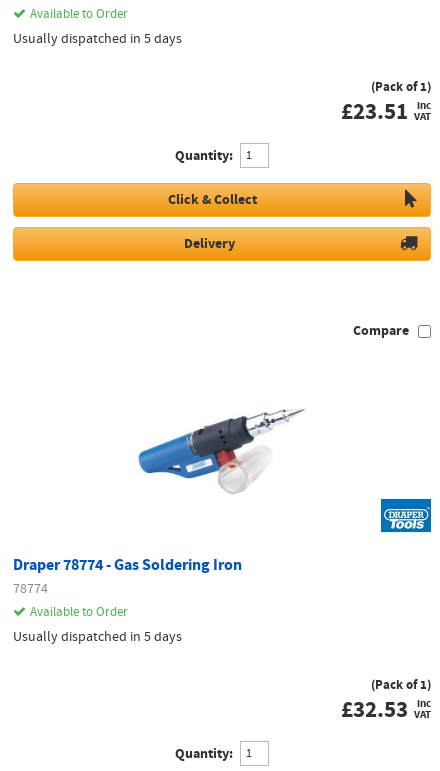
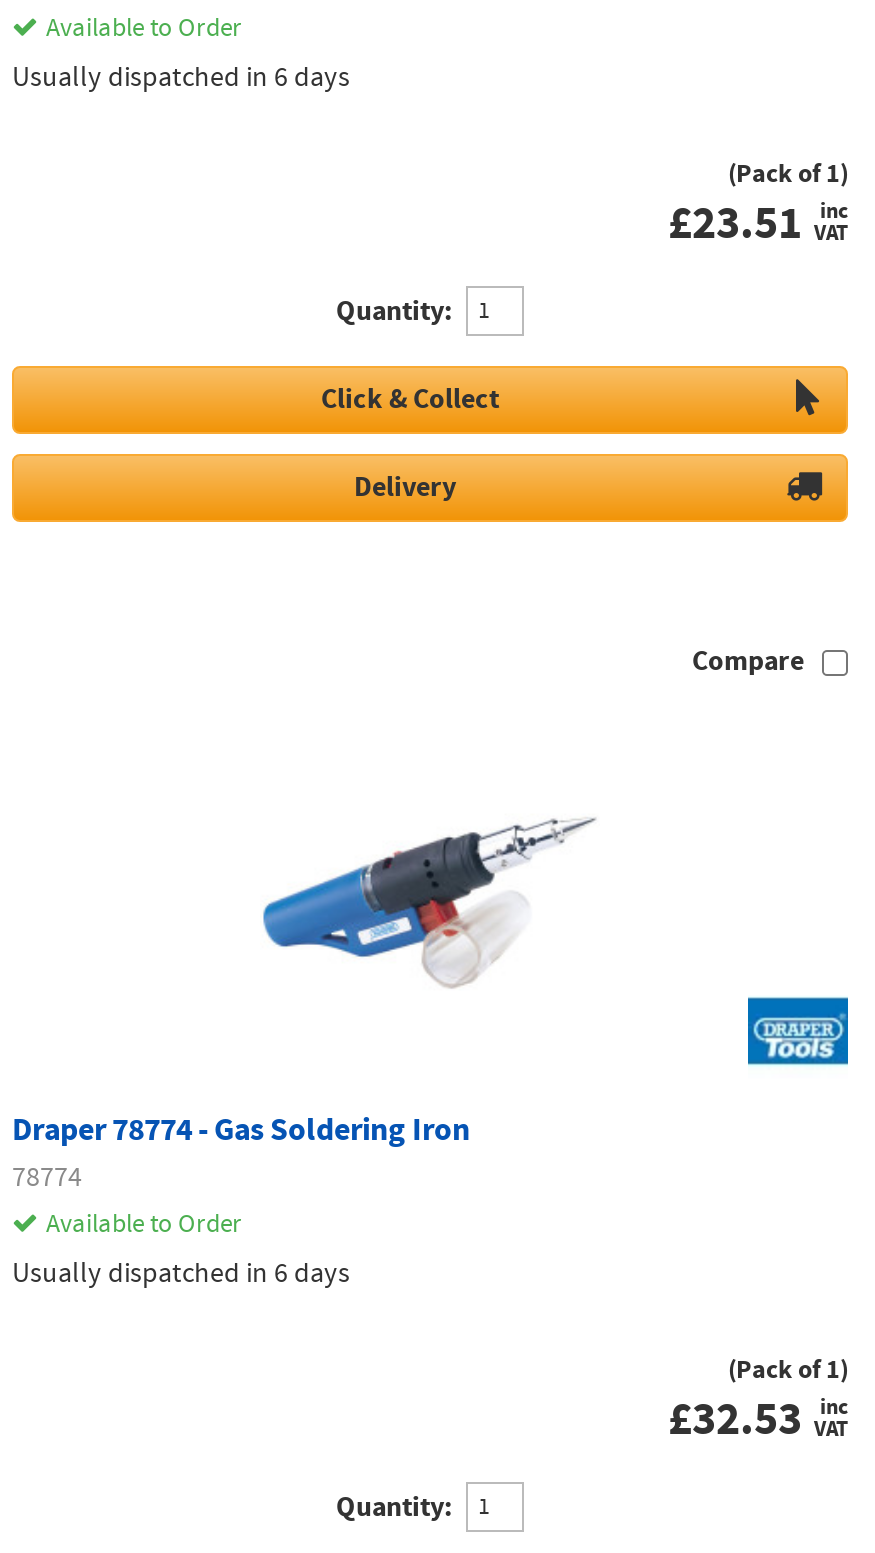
- Usually dispatched in 5 days
+ Usually dispatched in 6 days

- Usually dispatched in 5 days
+ Usually dispatched in 6 days
